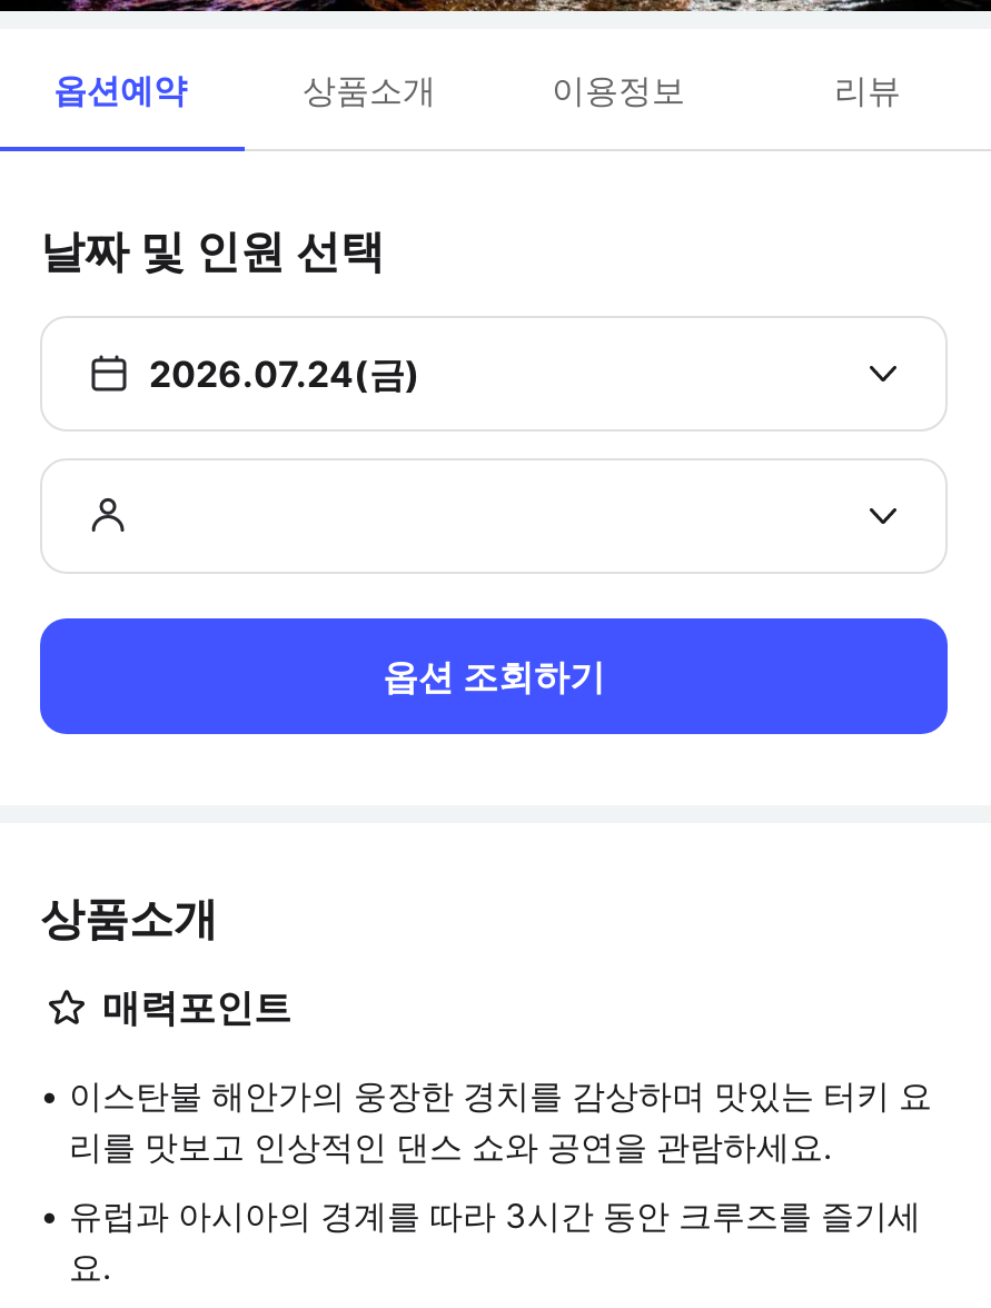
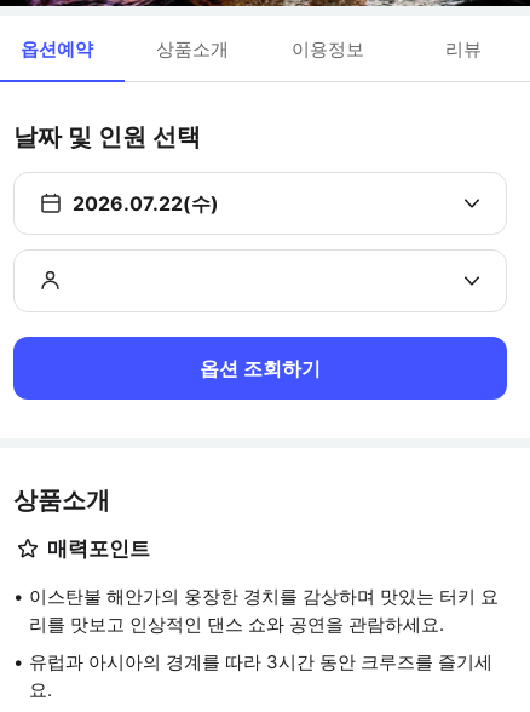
- 2026.07.24(금)
+ 2026.07.22(수)
